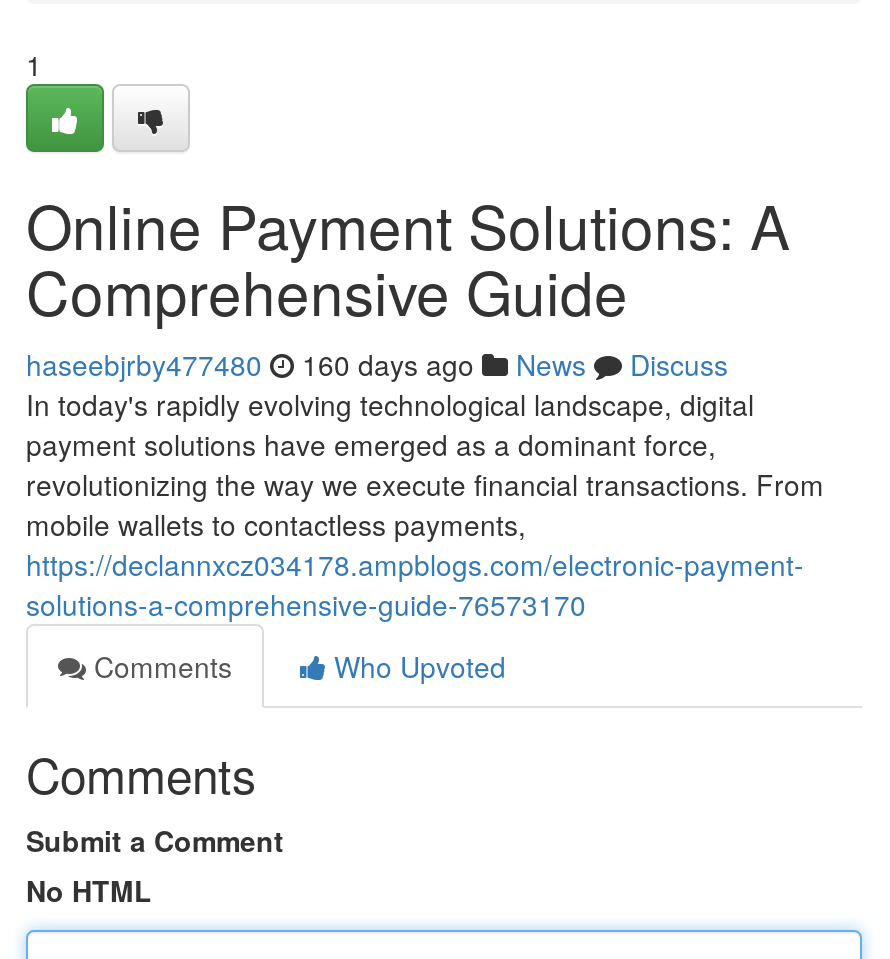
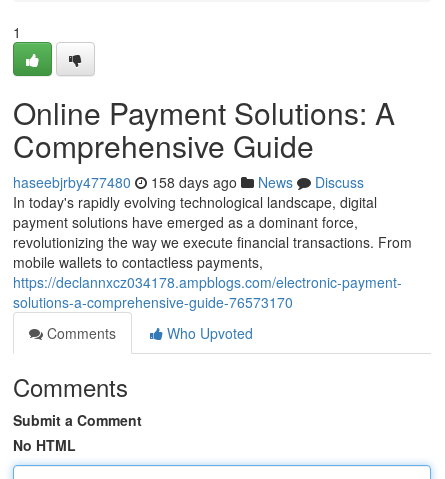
- haseebjrby477480 160 days ago News Discuss
+ haseebjrby477480 158 days ago News Discuss
